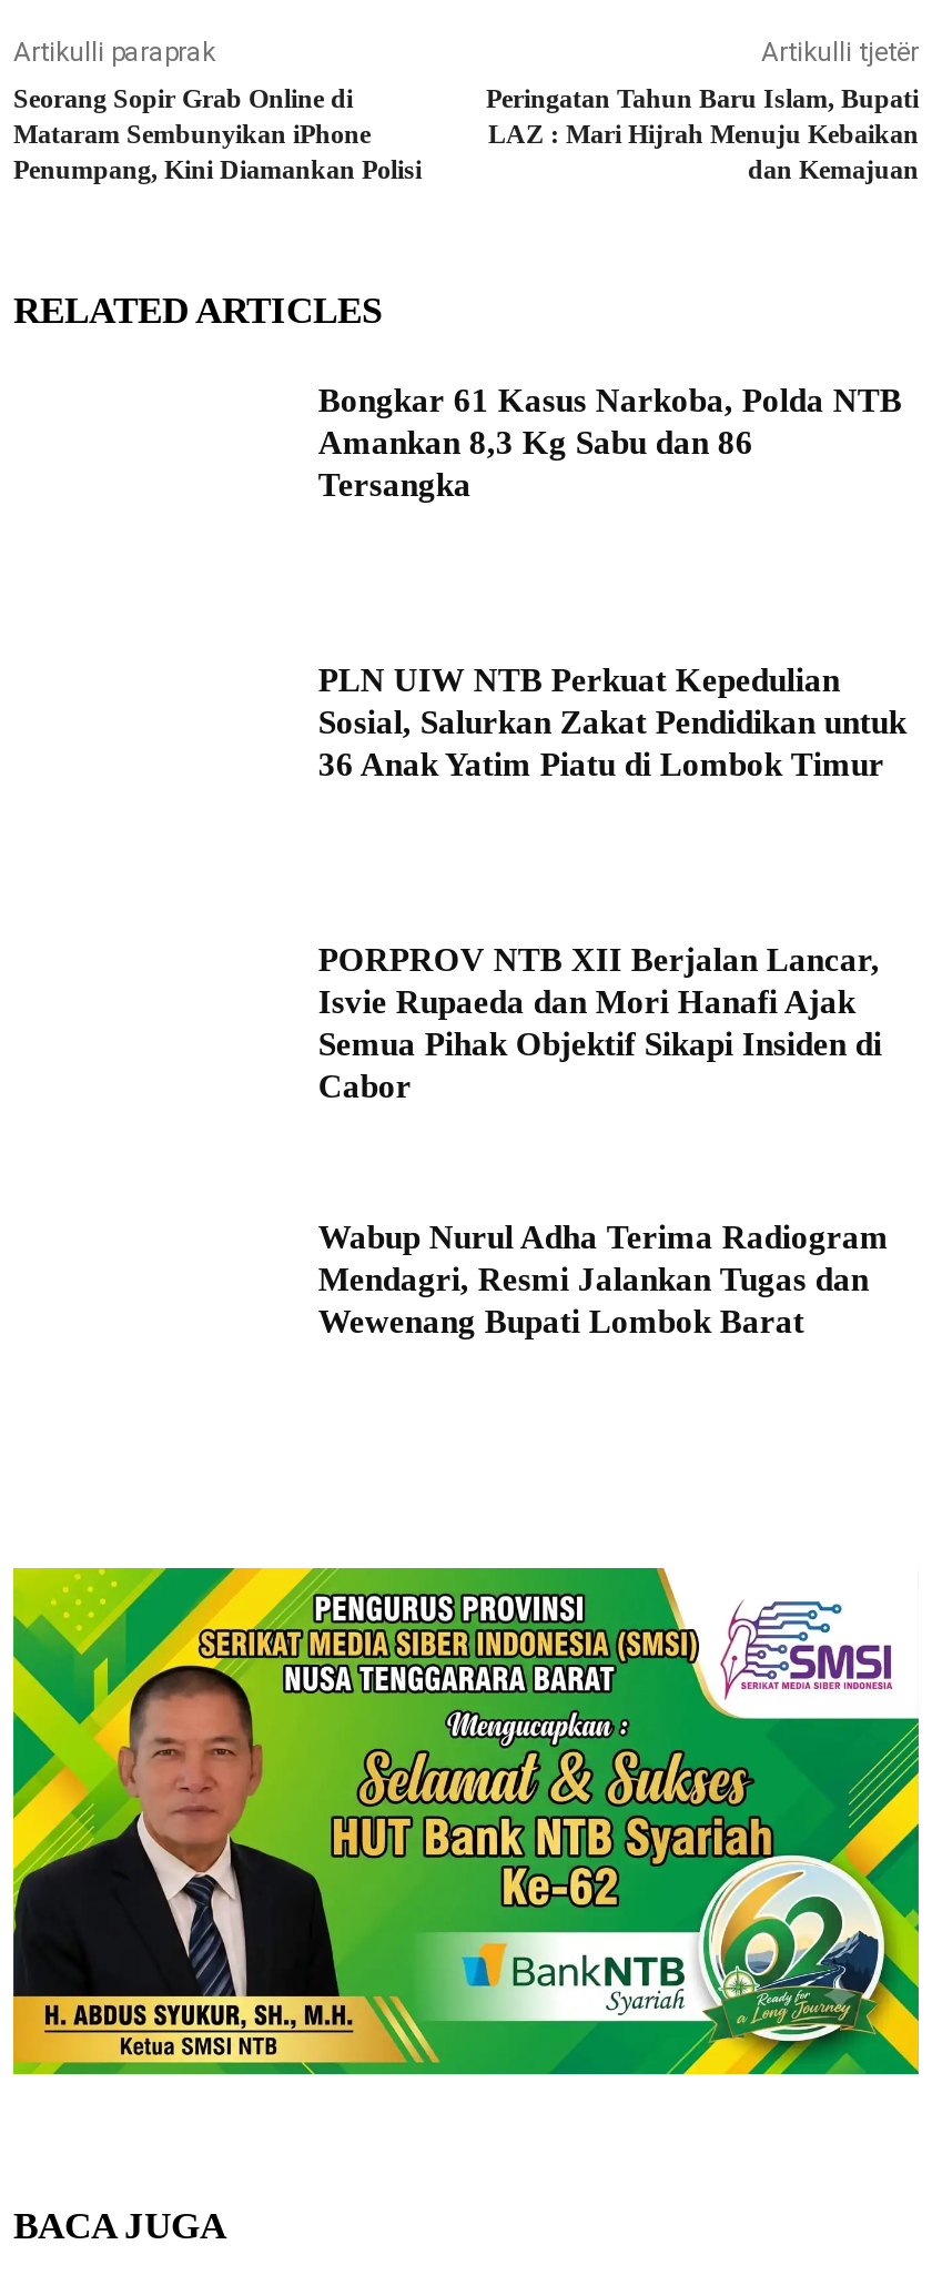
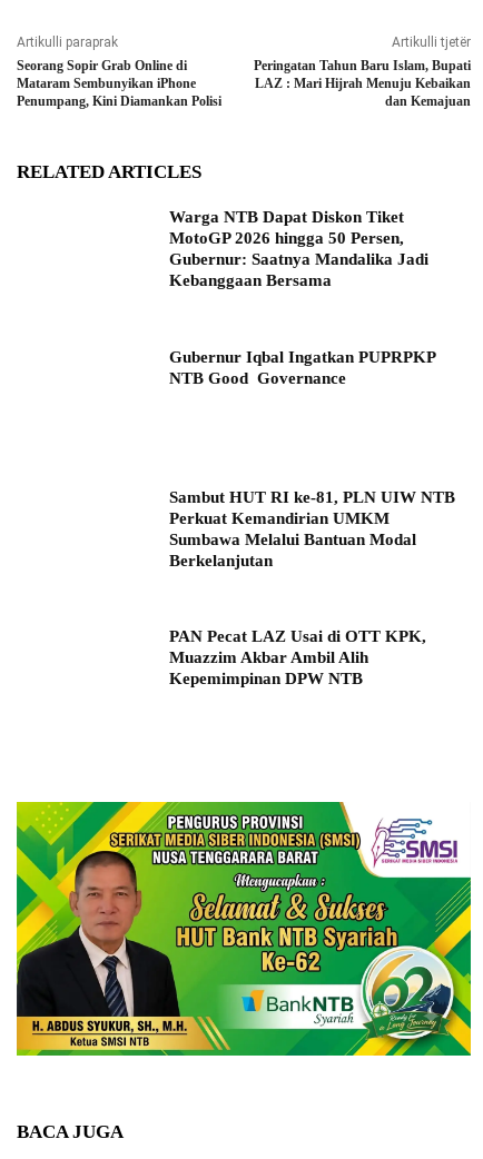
- Bongkar 61 Kasus Narkoba, Polda NTB
- Amankan 8,3 Kg Sabu dan 86
- Tersangka
+ Warga NTB Dapat Diskon Tiket
+ MotoGP 2026 hingga 50 Persen,
+ Gubernur: Saatnya Mandalika Jadi
+ Kebanggaan Bersama

- PLN UIW NTB Perkuat Kepedulian
- Sosial, Salurkan Zakat Pendidikan untuk
- 36 Anak Yatim Piatu di Lombok Timur
+ Gubernur Iqbal Ingatkan PUPRPKP
+ NTB Good Governance

- PORPROV NTB XII Berjalan Lancar,
- Isvie Rupaeda dan Mori Hanafi Ajak
- Semua Pihak Objektif Sikapi Insiden di
- Cabor
+ Sambut HUT RI ke-81, PLN UIW NTB
+ Perkuat Kemandirian UMKM
+ Sumbawa Melalui Bantuan Modal
+ Berkelanjutan

- Wabup Nurul Adha Terima Radiogram
- Mendagri, Resmi Jalankan Tugas dan
- Wewenang Bupati Lombok Barat
+ PAN Pecat LAZ Usai di OTT KPK,
+ Muazzim Akbar Ambil Alih
+ Kepemimpinan DPW NTB
